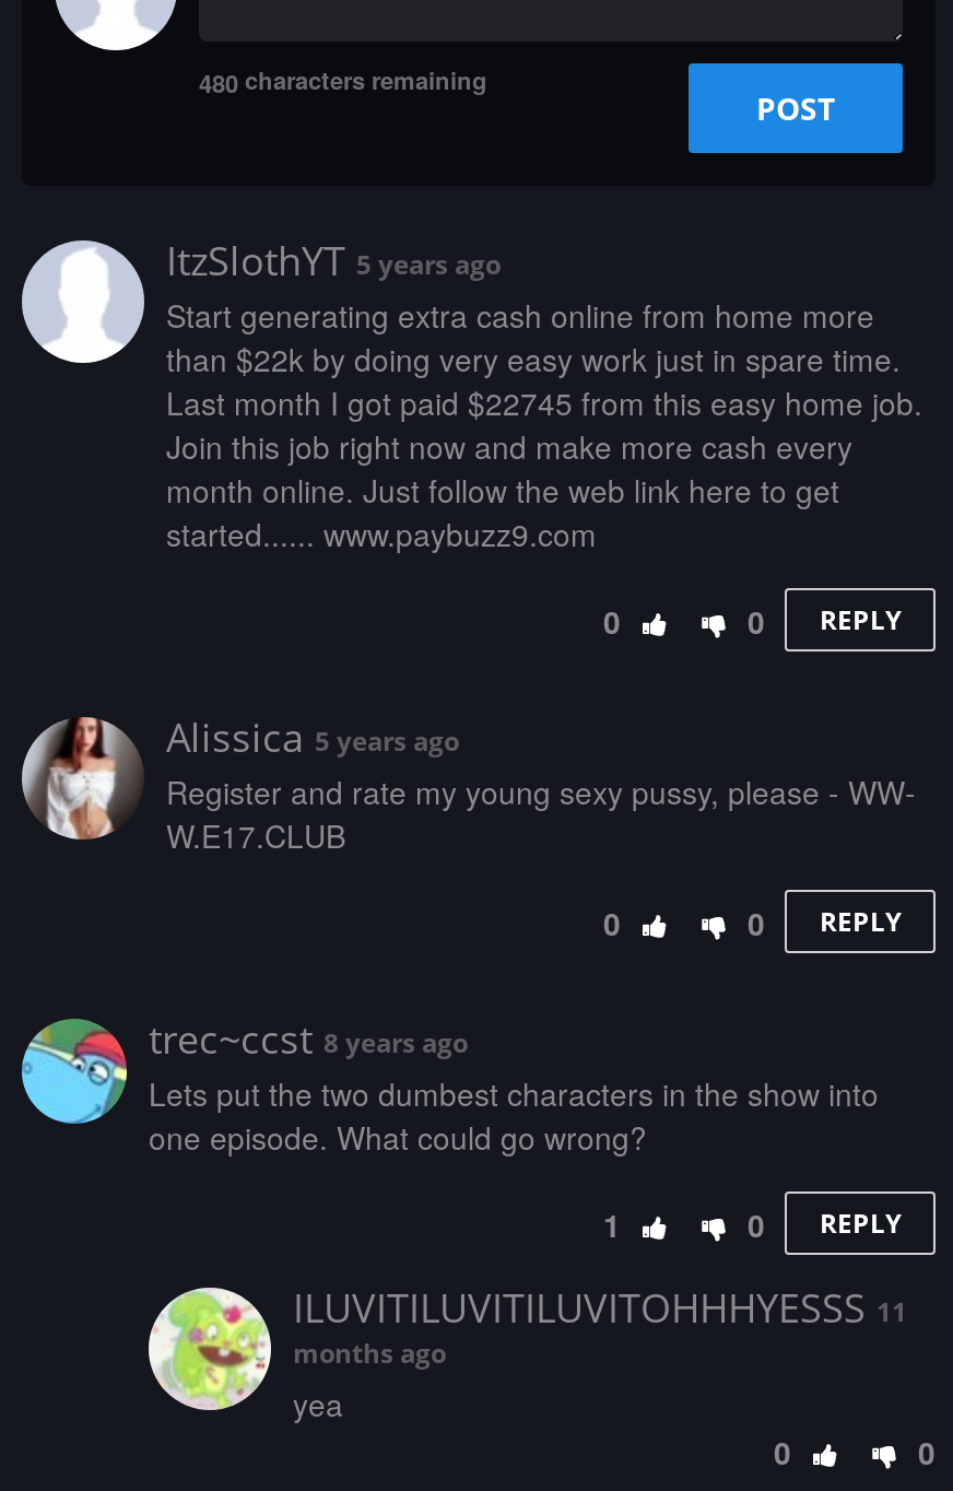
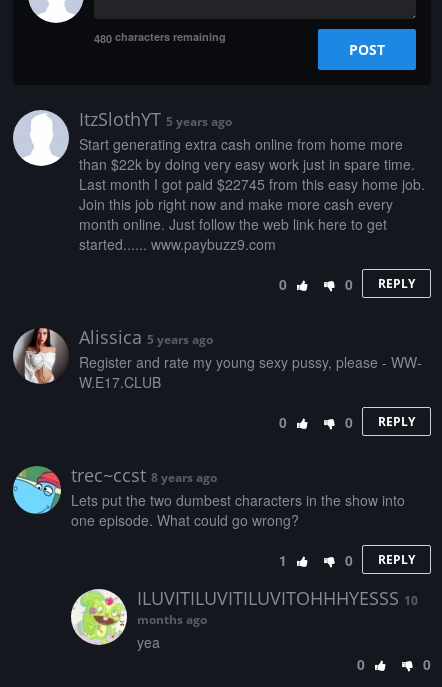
- ILUVITILUVITILUVITOHHHYESSS 11
+ ILUVITILUVITILUVITOHHHYESSS 10
